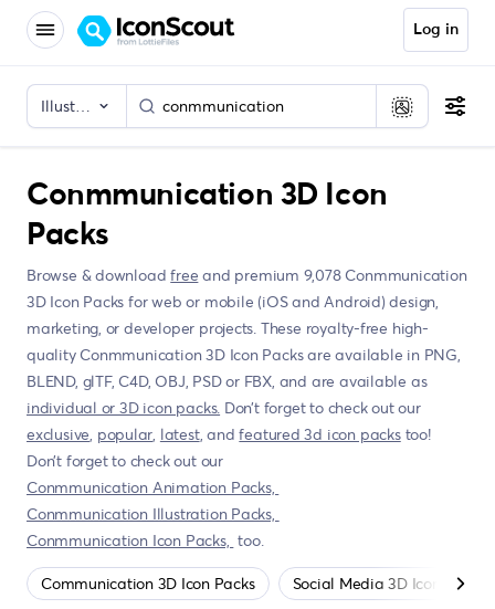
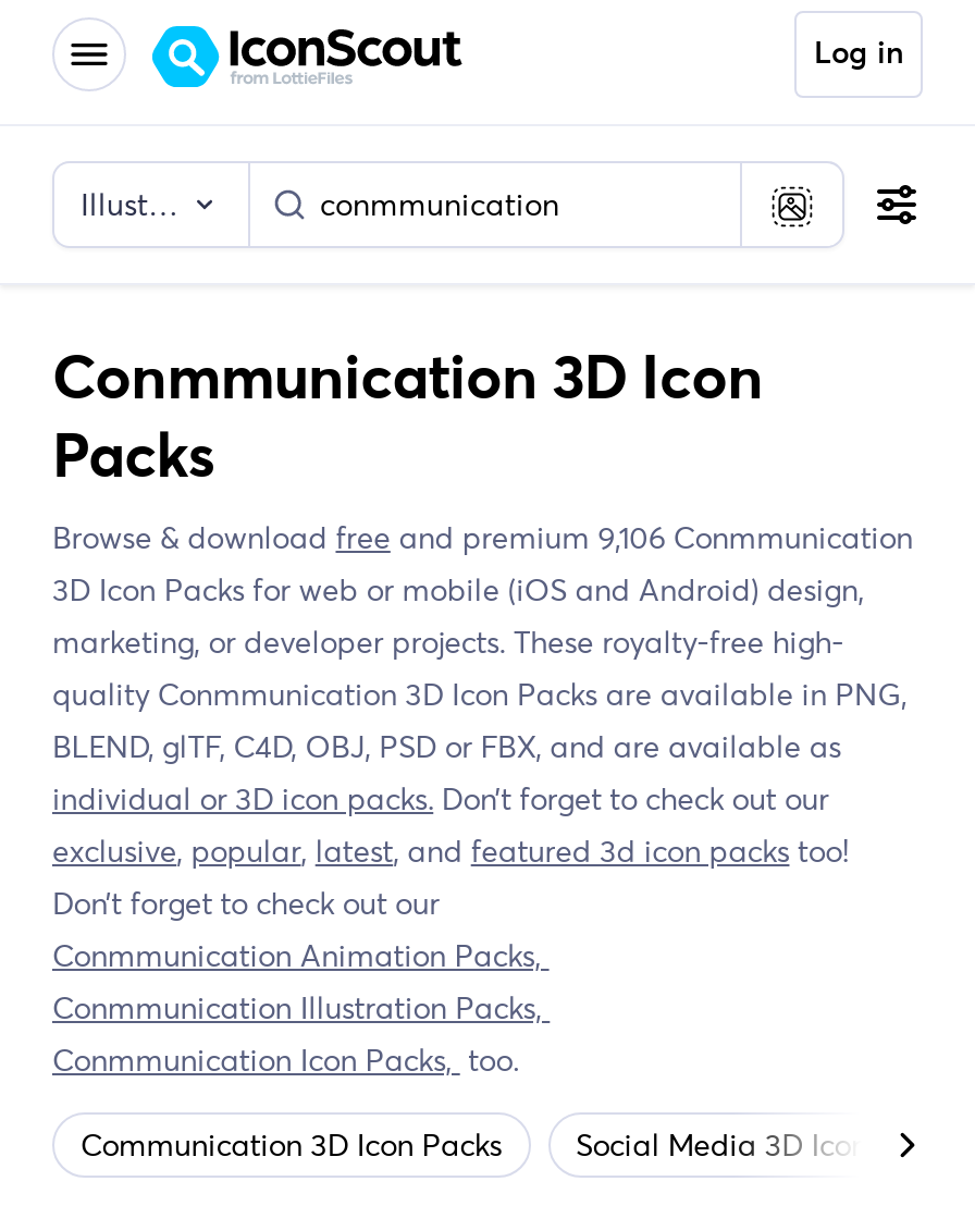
- Browse & download free and premium 9,078 Conmmunication
+ Browse & download free and premium 9,106 Conmmunication
